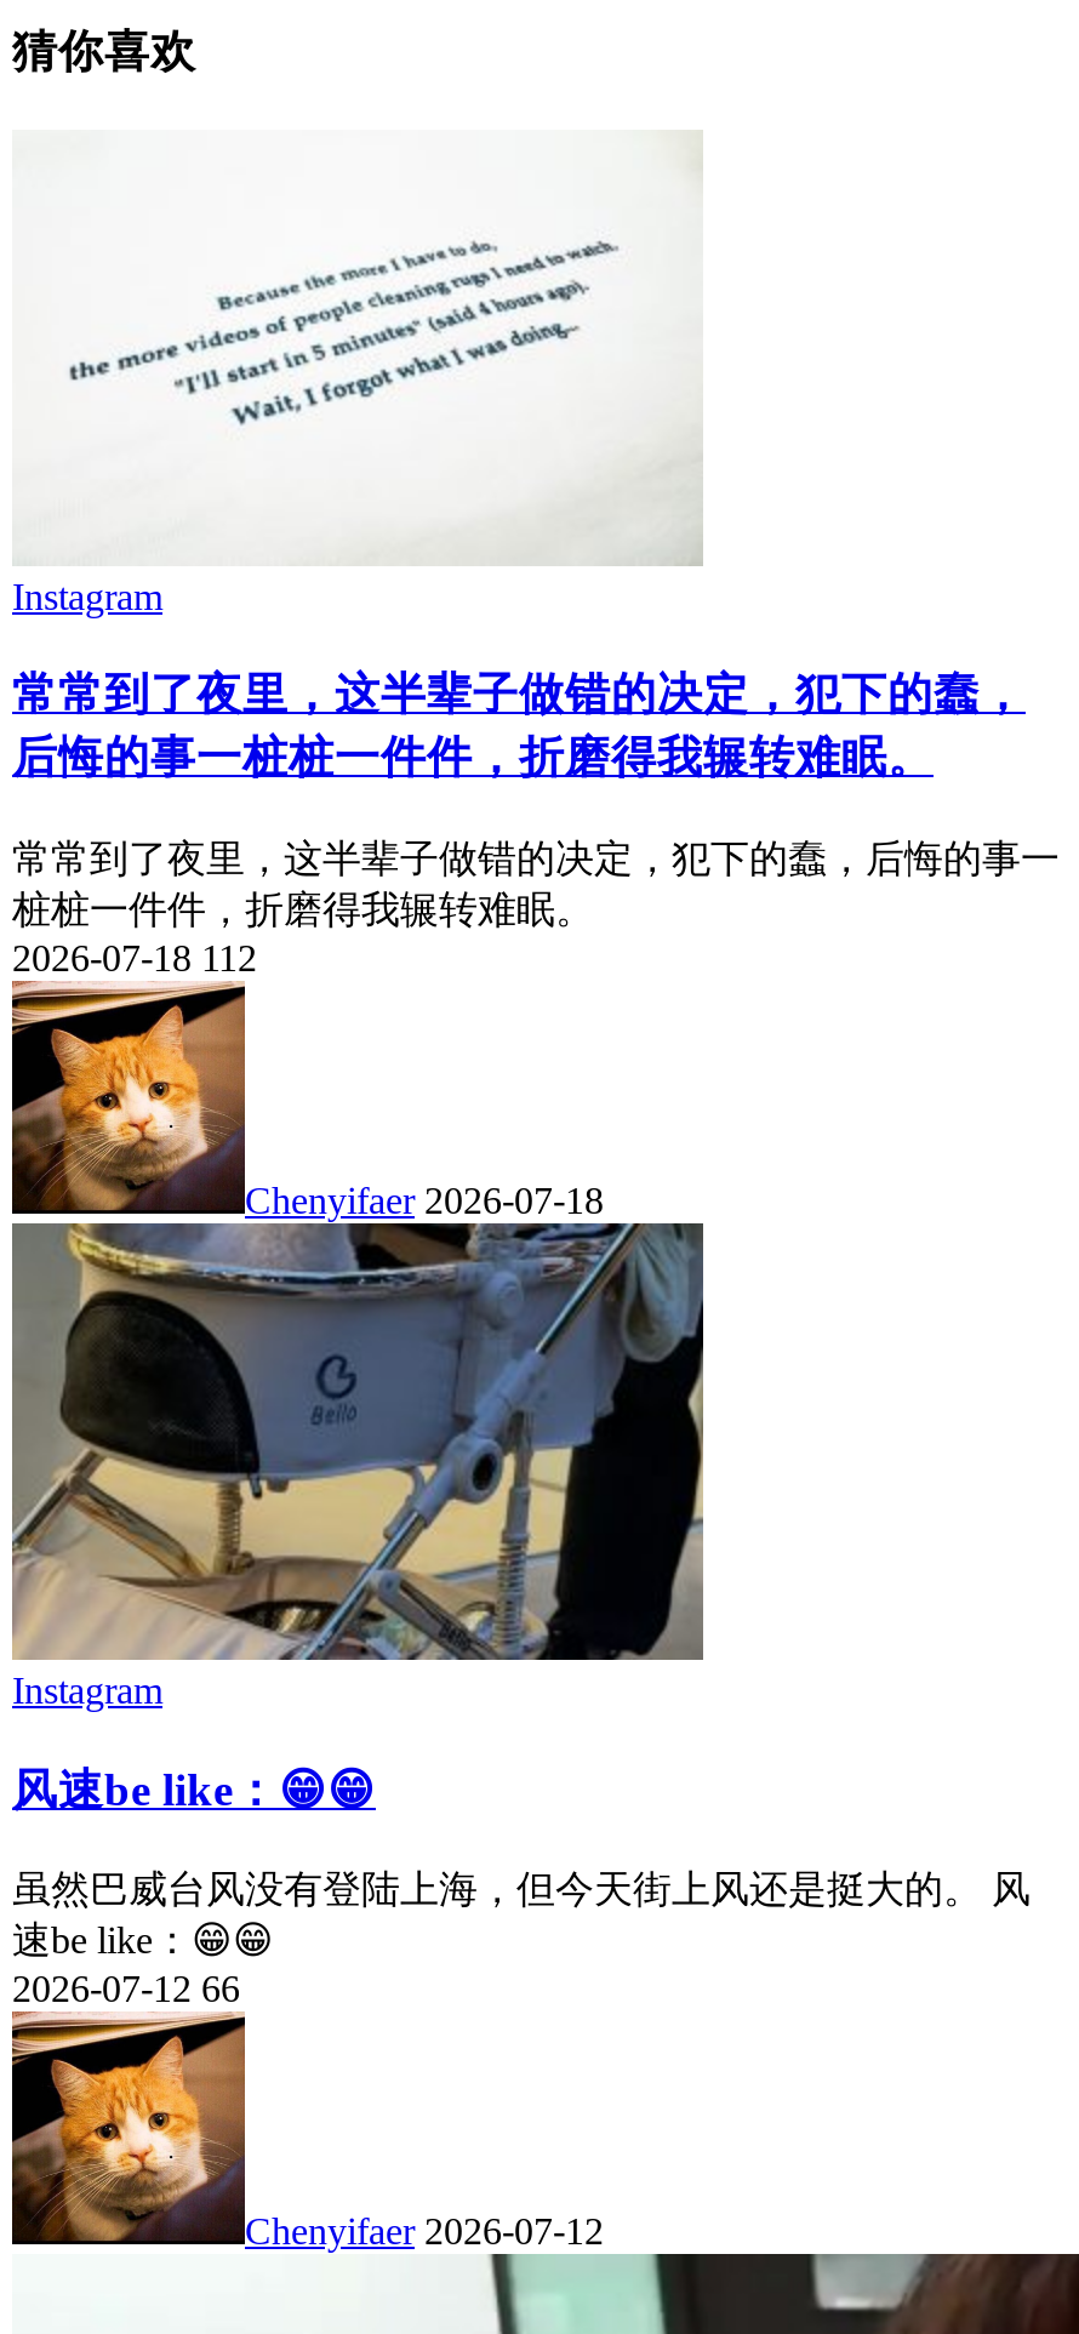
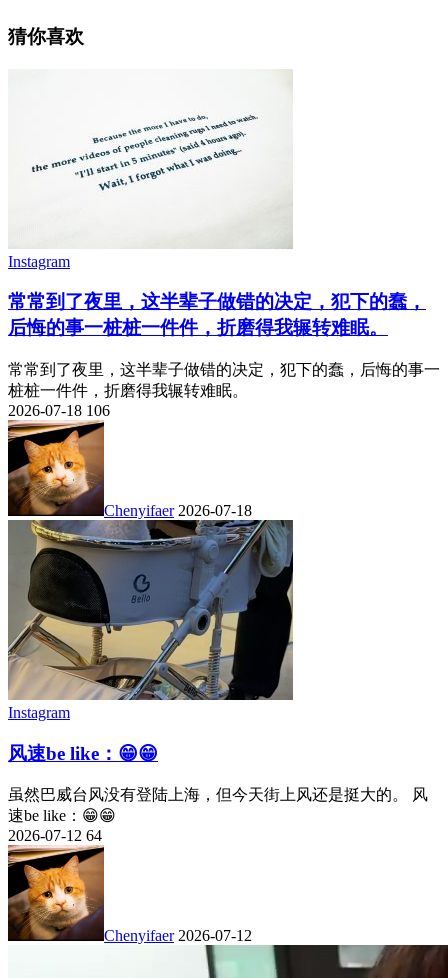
- 2026-07-18 112
+ 2026-07-18 106

- 2026-07-12 66
+ 2026-07-12 64
